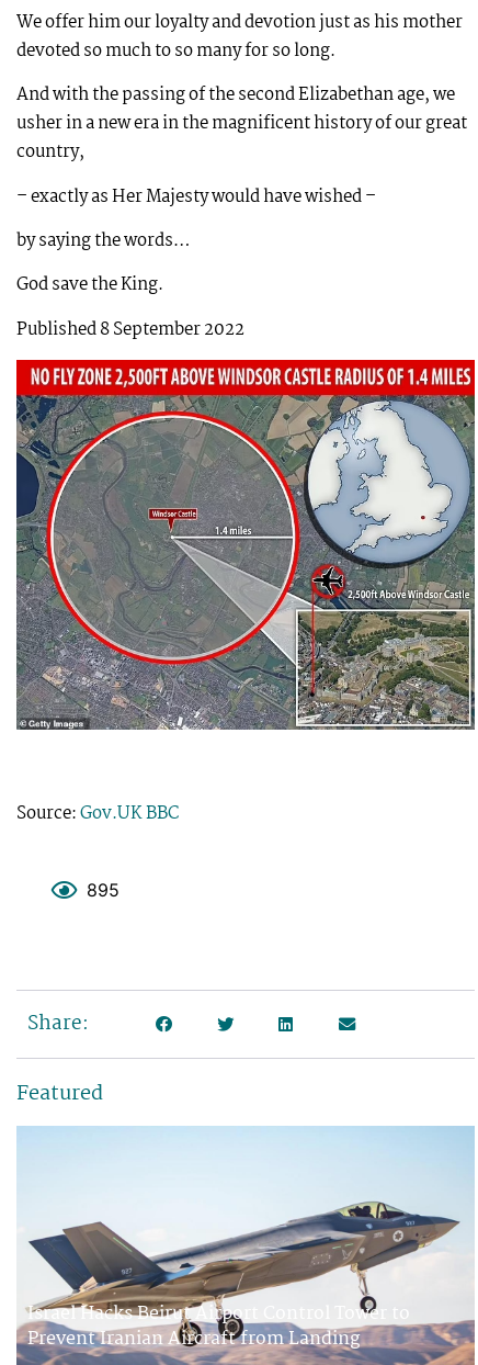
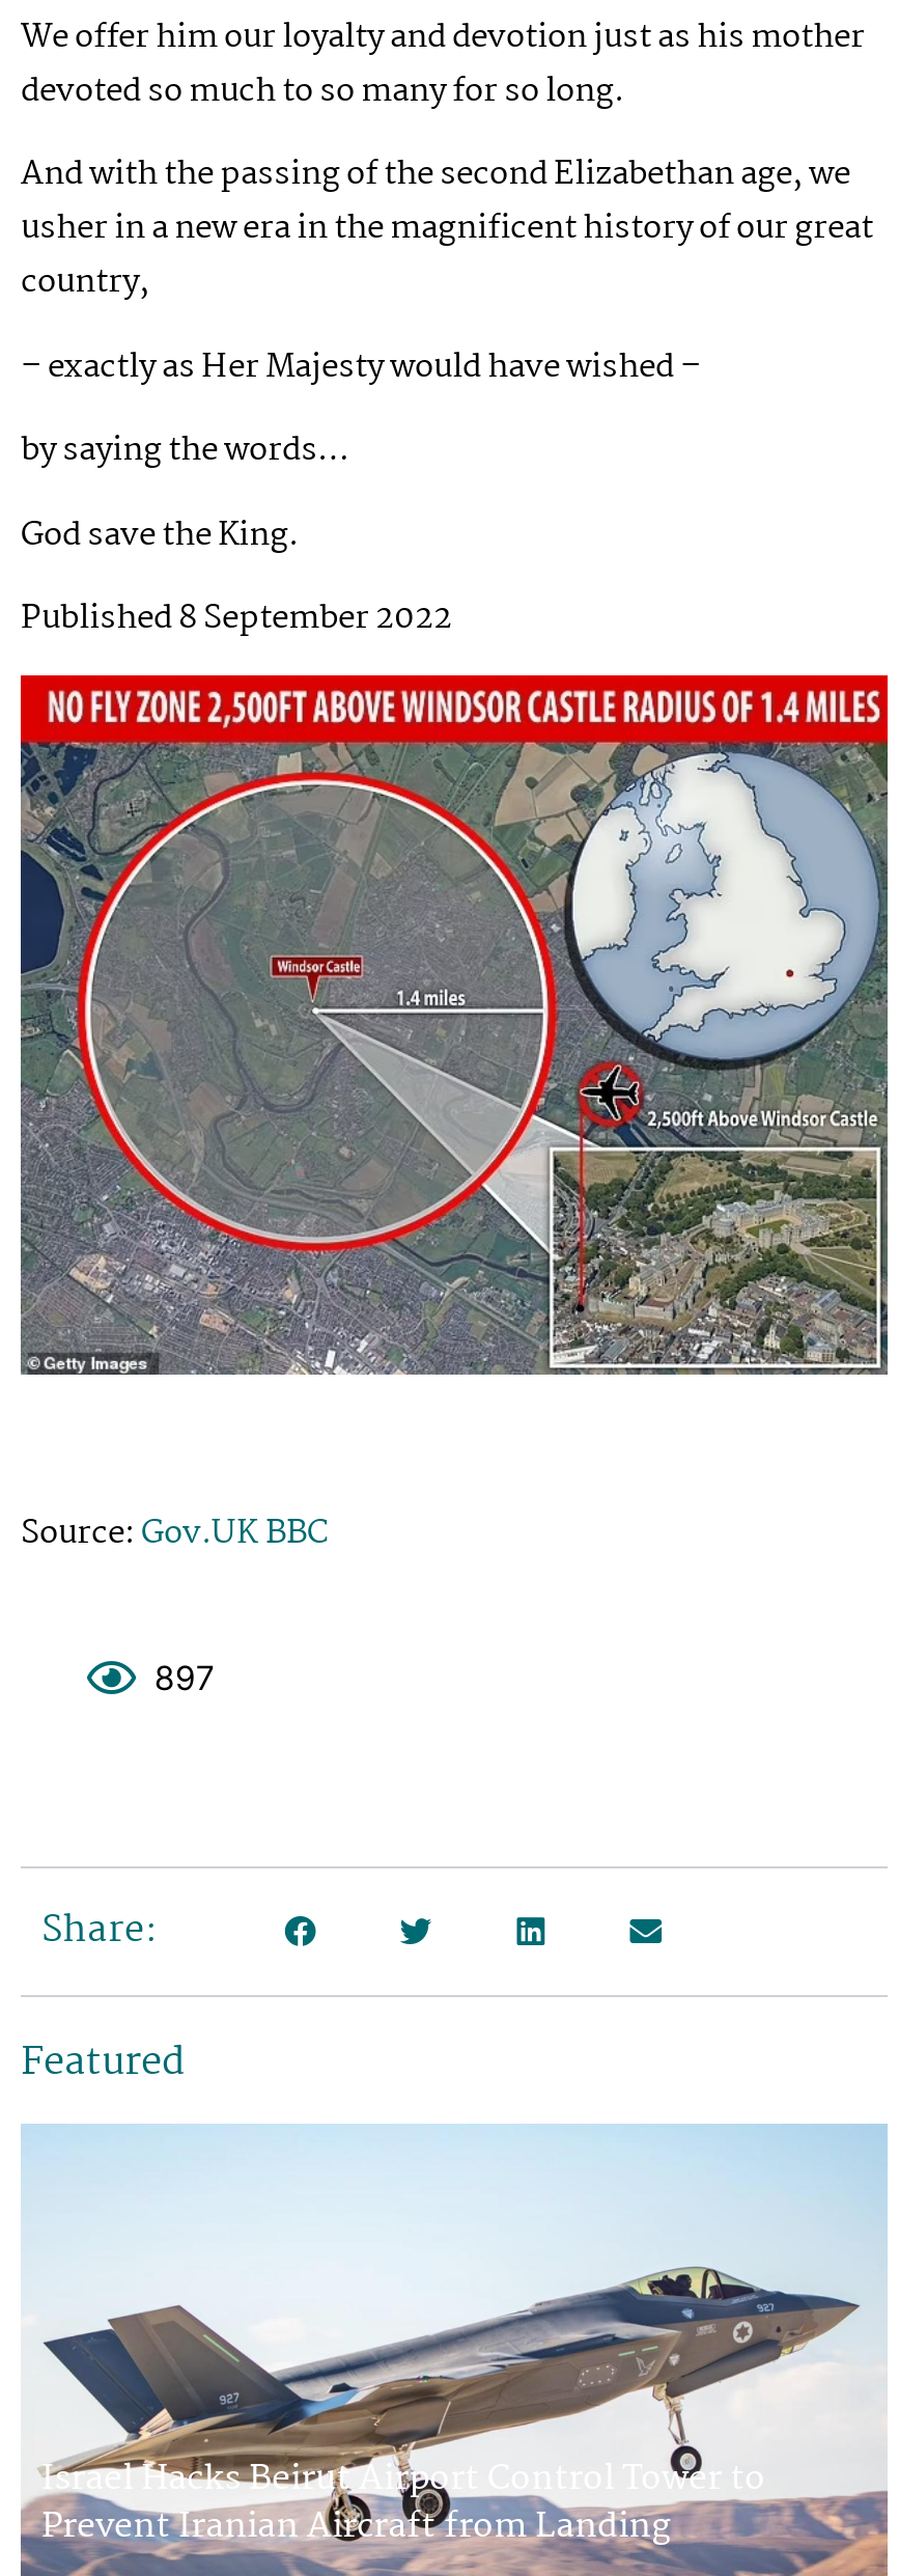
- 895
+ 897
